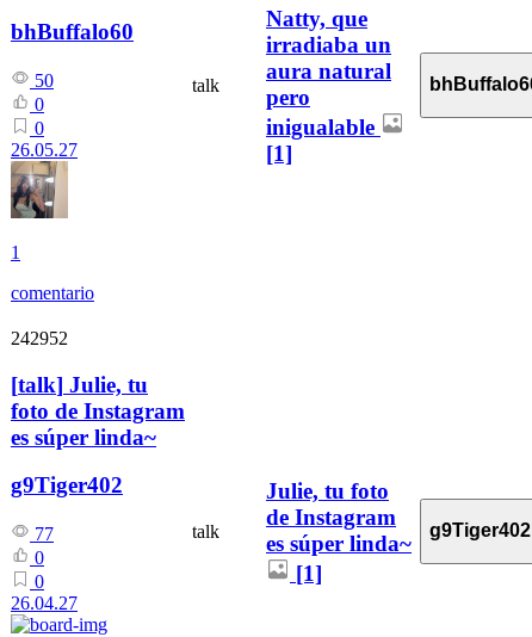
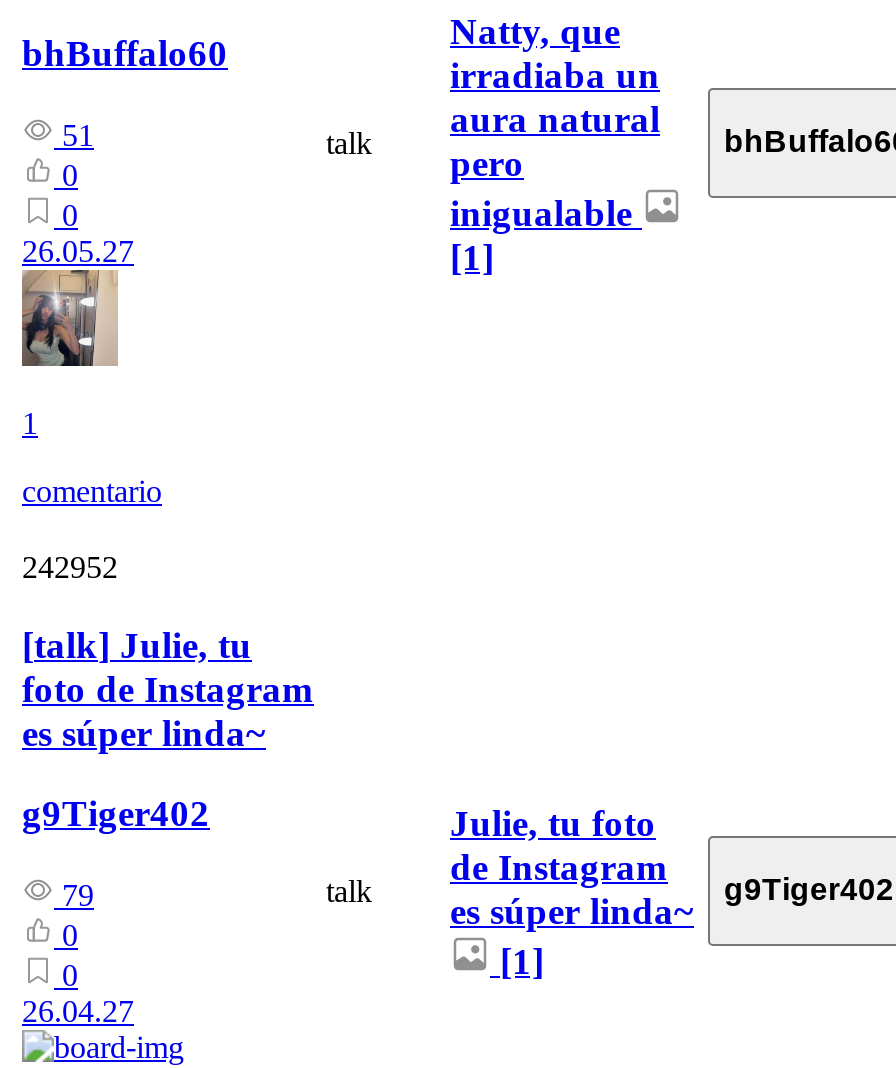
- 50
+ 51

- 77
+ 79
